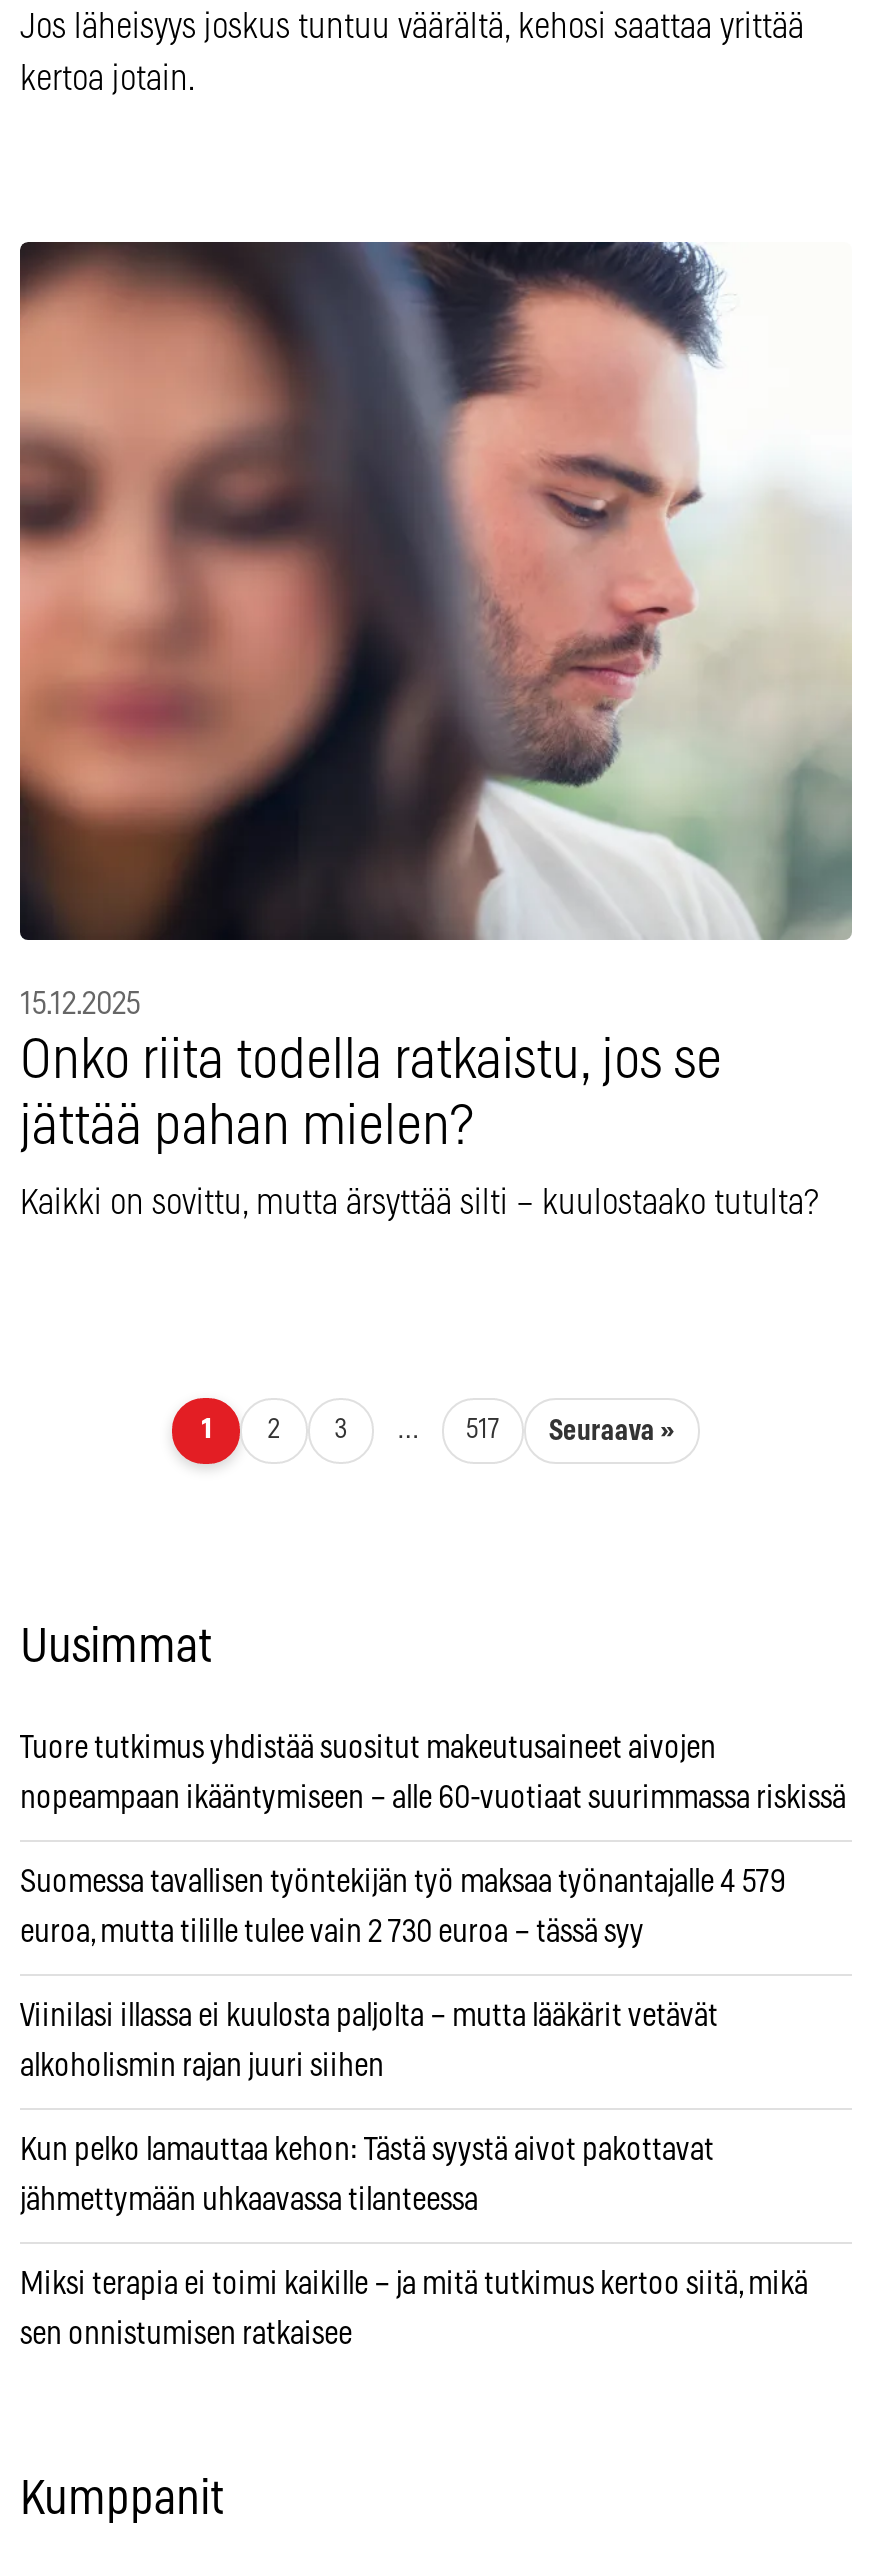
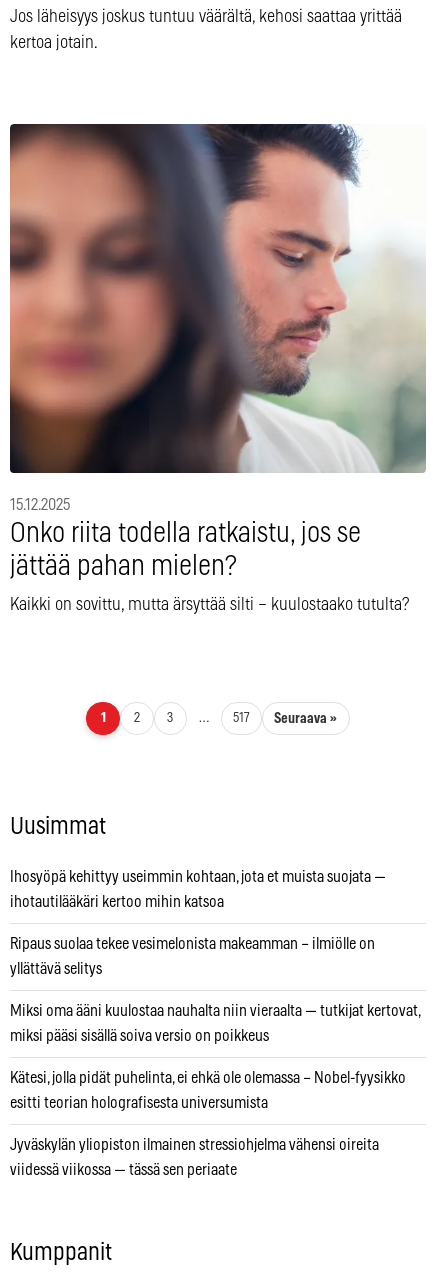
- Tuore tutkimus yhdistää suositut makeutusaineet aivojen
+ Ihosyöpä kehittyy useimmin kohtaan, jota et muista suojata —

- nopeampaan ikääntymiseen – alle 60-vuotiaat suurimmassa riskissä
+ ihotautilääkäri kertoo mihin katsoa

- Suomessa tavallisen työntekijän työ maksaa työnantajalle 4 579
+ Ripaus suolaa tekee vesimelonista makeamman – ilmiölle on

- euroa, mutta tilille tulee vain 2 730 euroa – tässä syy
+ yllättävä selitys

- Viinilasi illassa ei kuulosta paljolta – mutta lääkärit vetävät
+ Miksi oma ääni kuulostaa nauhalta niin vieraalta — tutkijat kertovat,

- alkoholismin rajan juuri siihen
+ miksi pääsi sisällä soiva versio on poikkeus

- Kun pelko lamauttaa kehon: Tästä syystä aivot pakottavat
+ Kätesi, jolla pidät puhelinta, ei ehkä ole olemassa – Nobel-fyysikko

- jähmettymään uhkaavassa tilanteessa
+ esitti teorian holografisesta universumista

- Miksi terapia ei toimi kaikille – ja mitä tutkimus kertoo siitä, mikä
+ Jyväskylän yliopiston ilmainen stressiohjelma vähensi oireita

- sen onnistumisen ratkaisee
+ viidessä viikossa — tässä sen periaate
